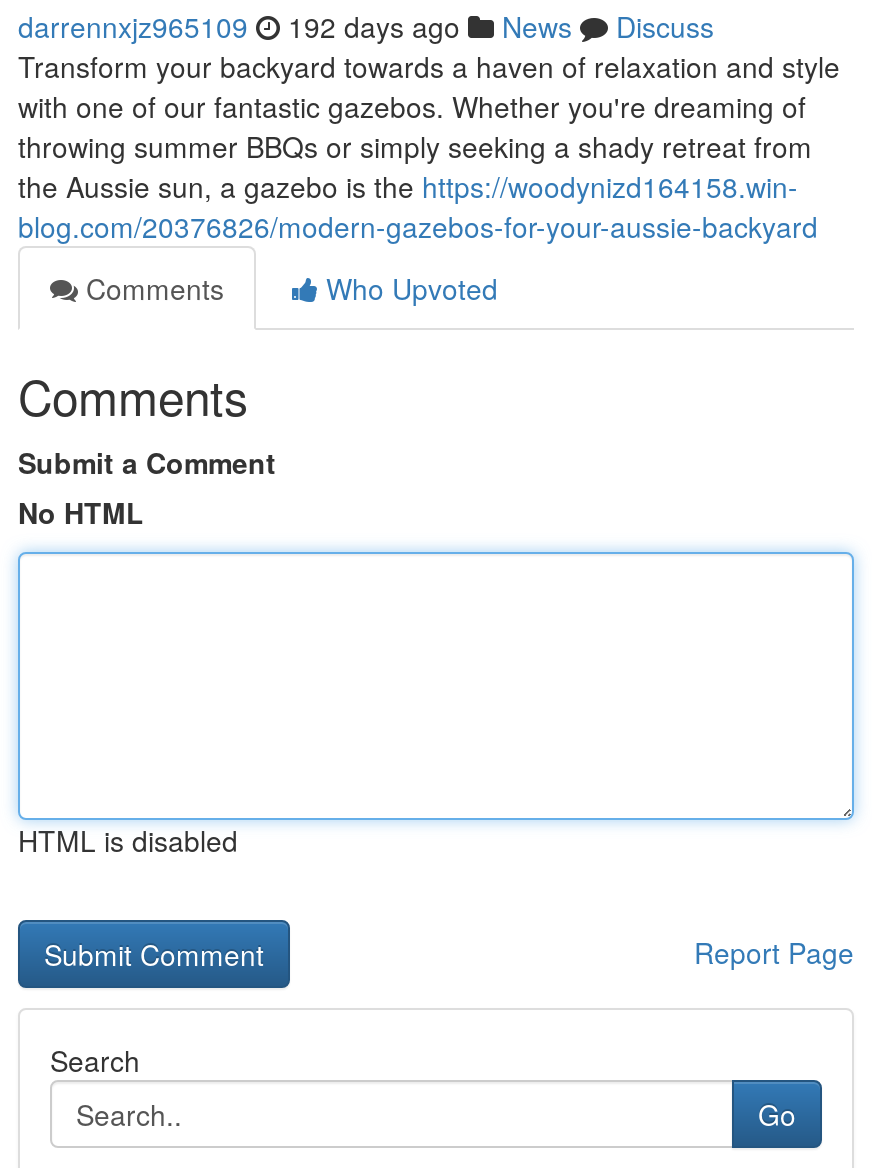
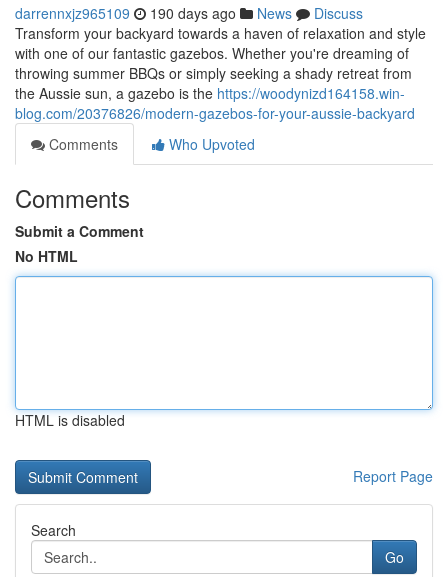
- darrennxjz965109 192 days ago News Discuss
+ darrennxjz965109 190 days ago News Discuss
